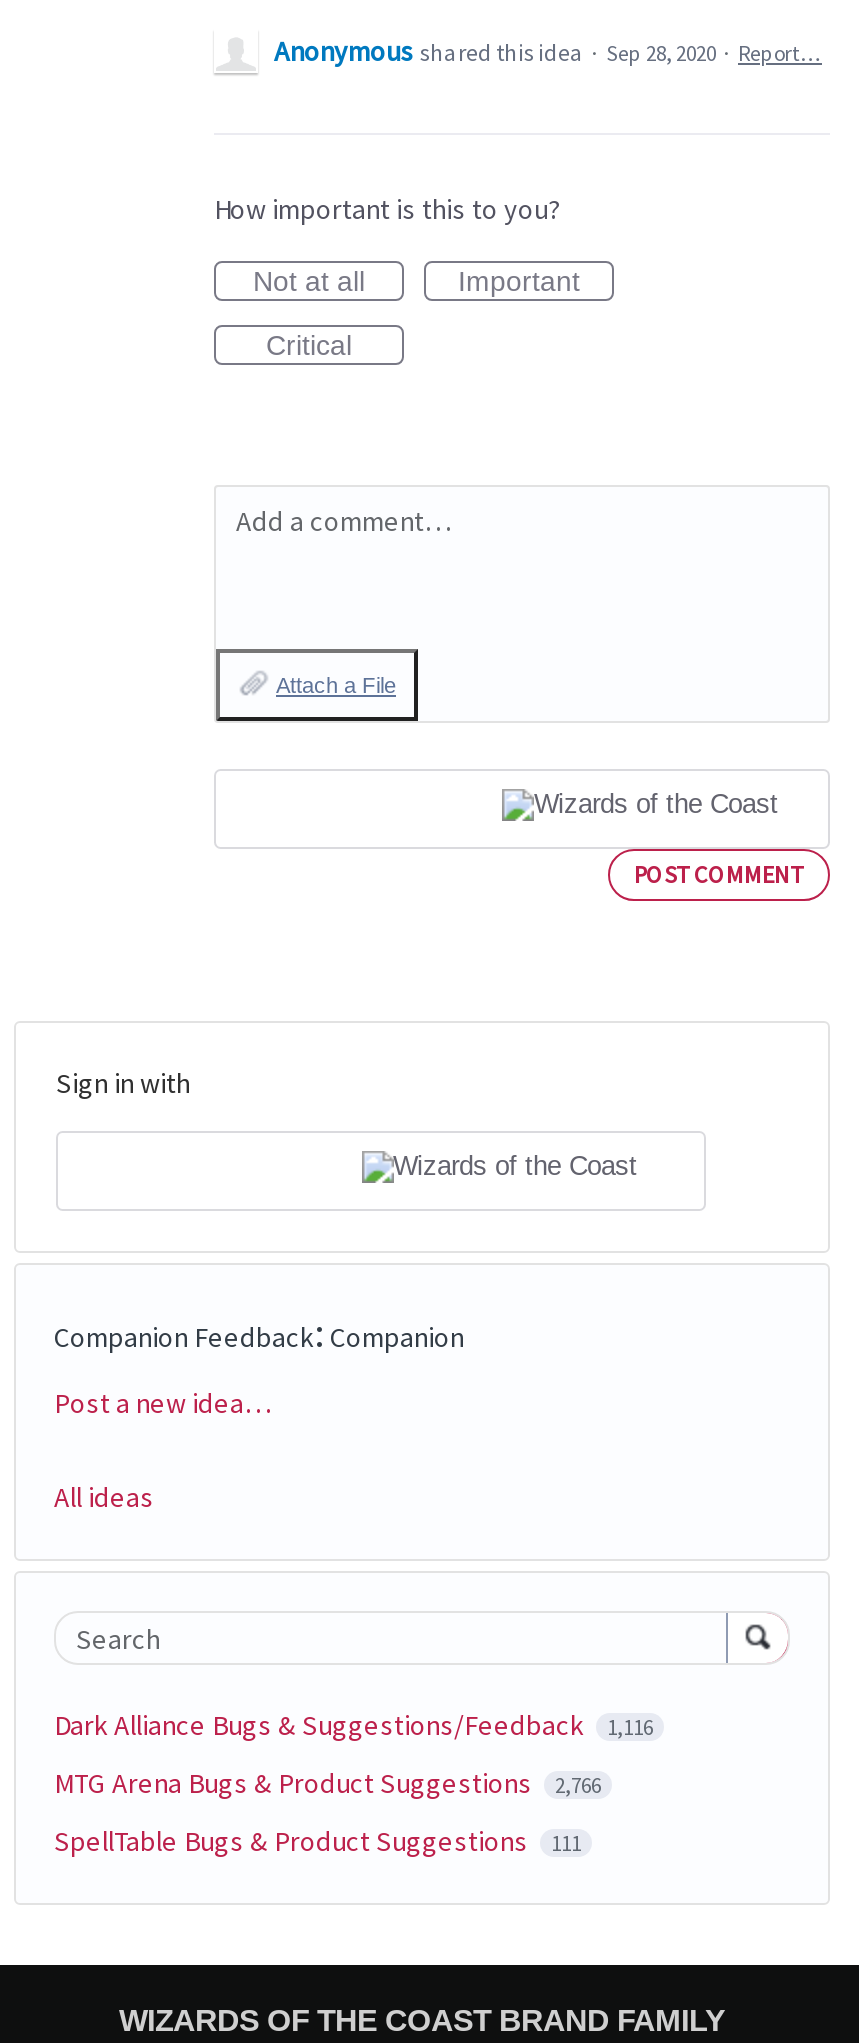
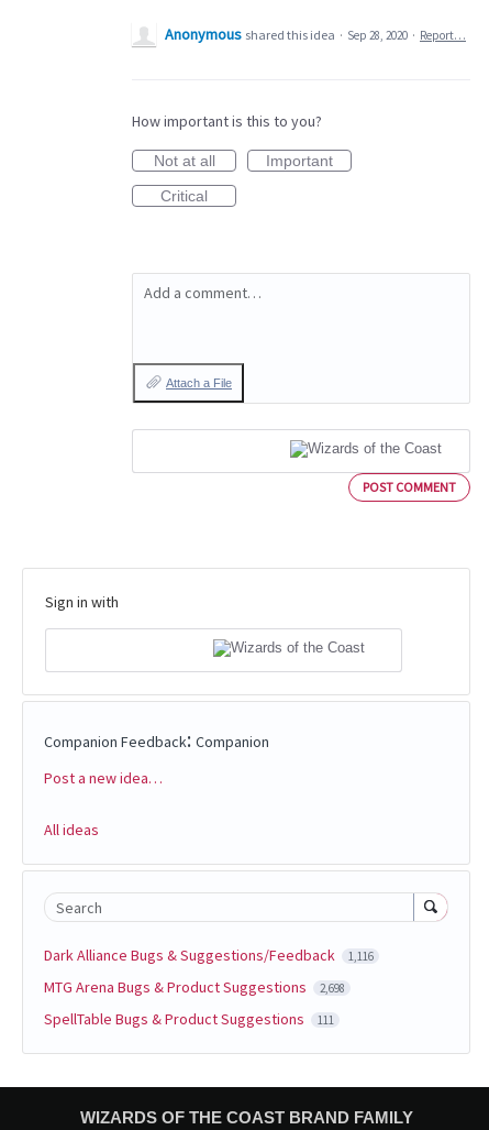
- MTG Arena Bugs & Product Suggestions 2,766
+ MTG Arena Bugs & Product Suggestions 2,698
